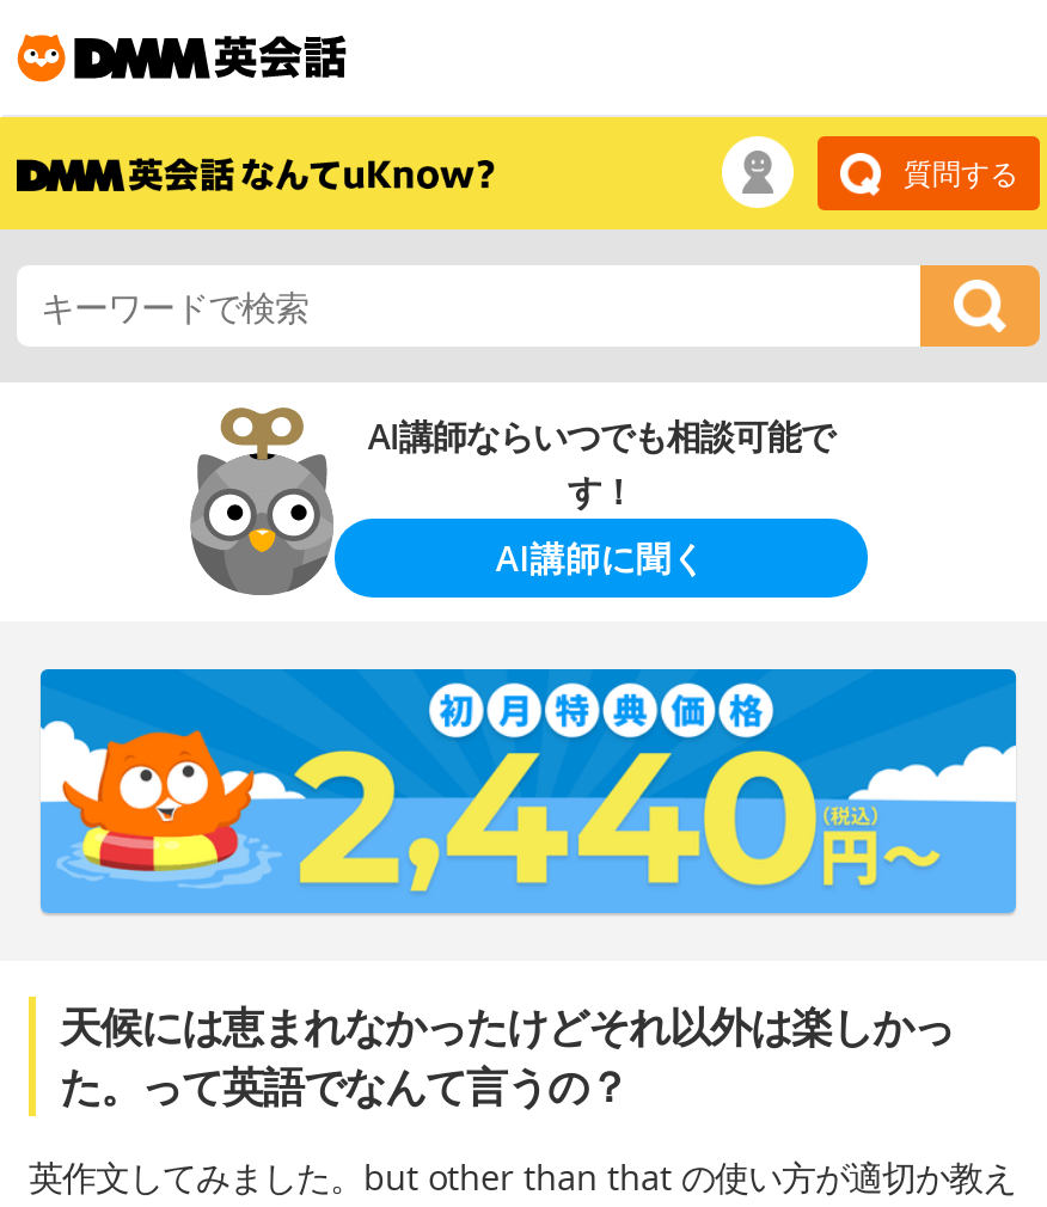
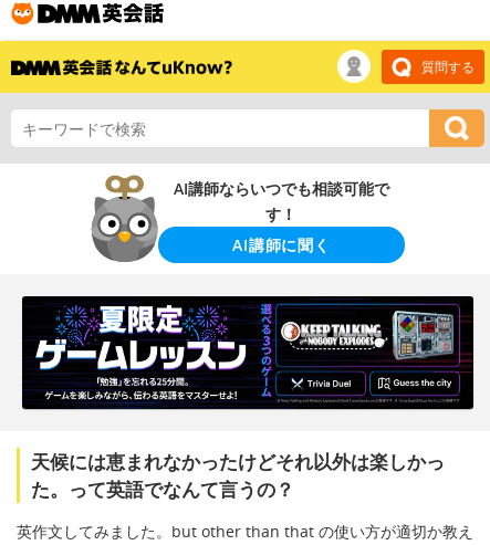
- [image]
+ [image]
